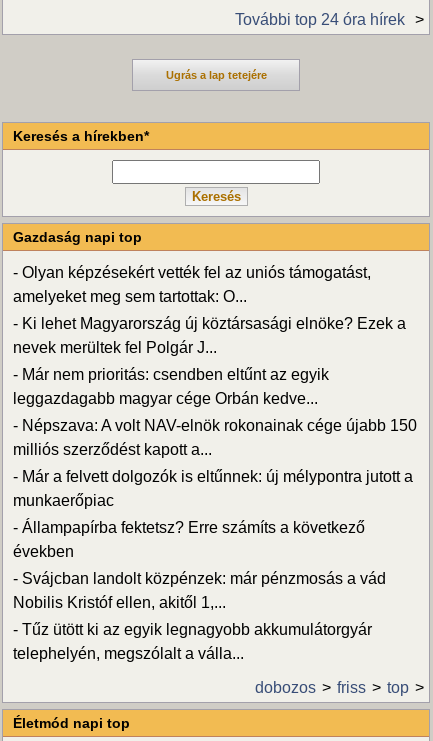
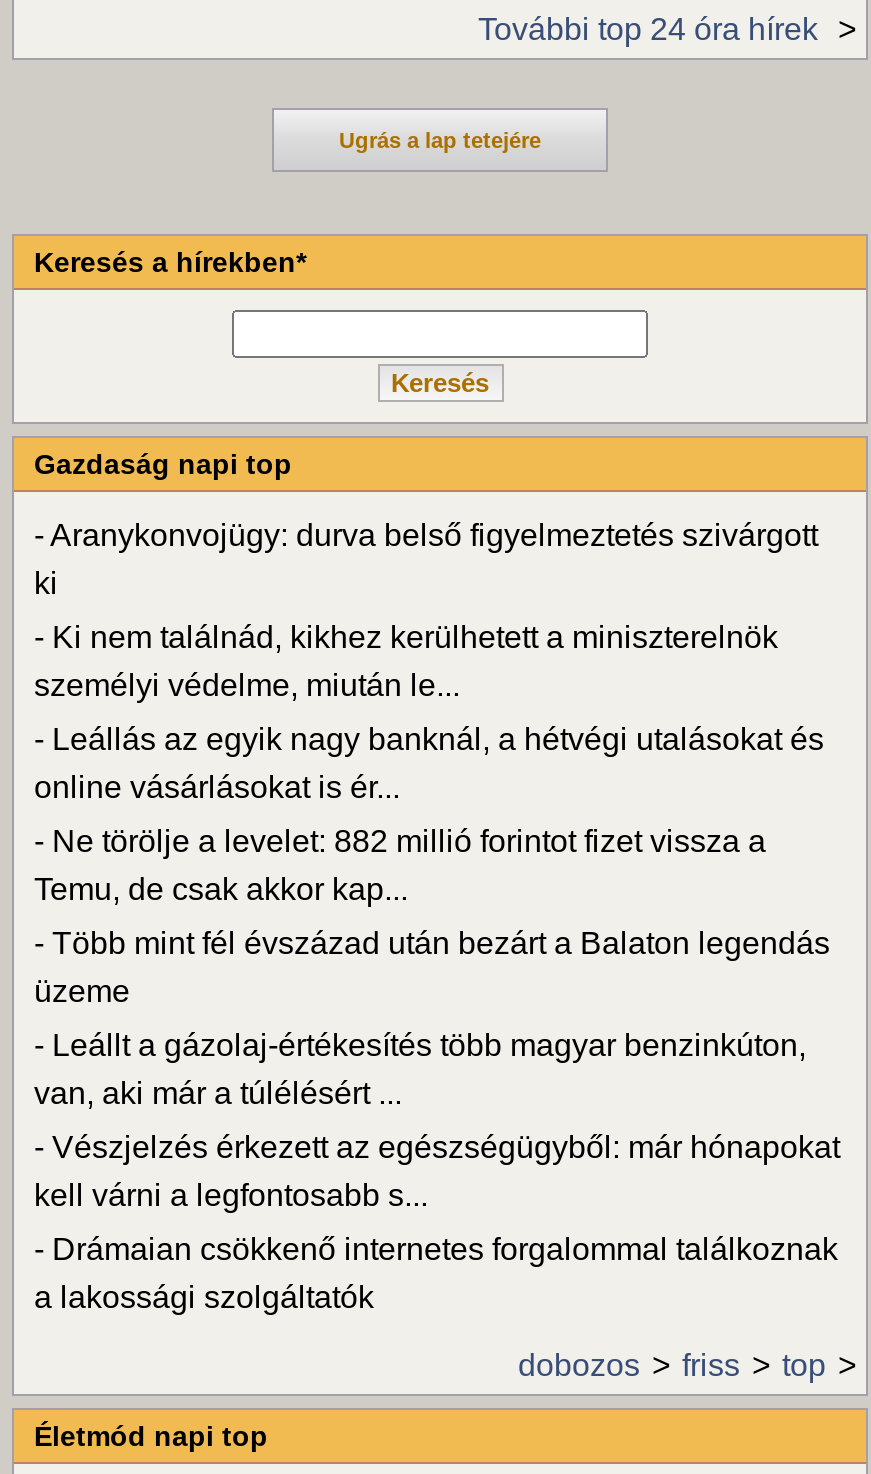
- - Olyan képzésekért vették fel az uniós támogatást,
- amelyeket meg sem tartottak: O...
+ - Aranykonvojügy: durva belső figyelmeztetés szivárgott
+ ki

- - Ki lehet Magyarország új köztársasági elnöke? Ezek a
- nevek merültek fel Polgár J...
+ - Ki nem találnád, kikhez kerülhetett a miniszterelnök
+ személyi védelme, miután le...

- - Már nem prioritás: csendben eltűnt az egyik
- leggazdagabb magyar cége Orbán kedve...
+ - Leállás az egyik nagy banknál, a hétvégi utalásokat és
+ online vásárlásokat is ér...

- - Népszava: A volt NAV-elnök rokonainak cége újabb 150
- milliós szerződést kapott a...
+ - Ne törölje a levelet: 882 millió forintot fizet vissza a
+ Temu, de csak akkor kap...

- - Már a felvett dolgozók is eltűnnek: új mélypontra jutott a
- munkaerőpiac
+ - Több mint fél évszázad után bezárt a Balaton legendás
+ üzeme

- - Állampapírba fektetsz? Erre számíts a következő
- években
+ - Leállt a gázolaj-értékesítés több magyar benzinkúton,
+ van, aki már a túlélésért ...

- - Svájcban landolt közpénzek: már pénzmosás a vád
- Nobilis Kristóf ellen, akitől 1,...
+ - Vészjelzés érkezett az egészségügyből: már hónapokat
+ kell várni a legfontosabb s...

- - Tűz ütött ki az egyik legnagyobb akkumulátorgyár
- telephelyén, megszólalt a válla...
+ - Drámaian csökkenő internetes forgalommal találkoznak
+ a lakossági szolgáltatók
